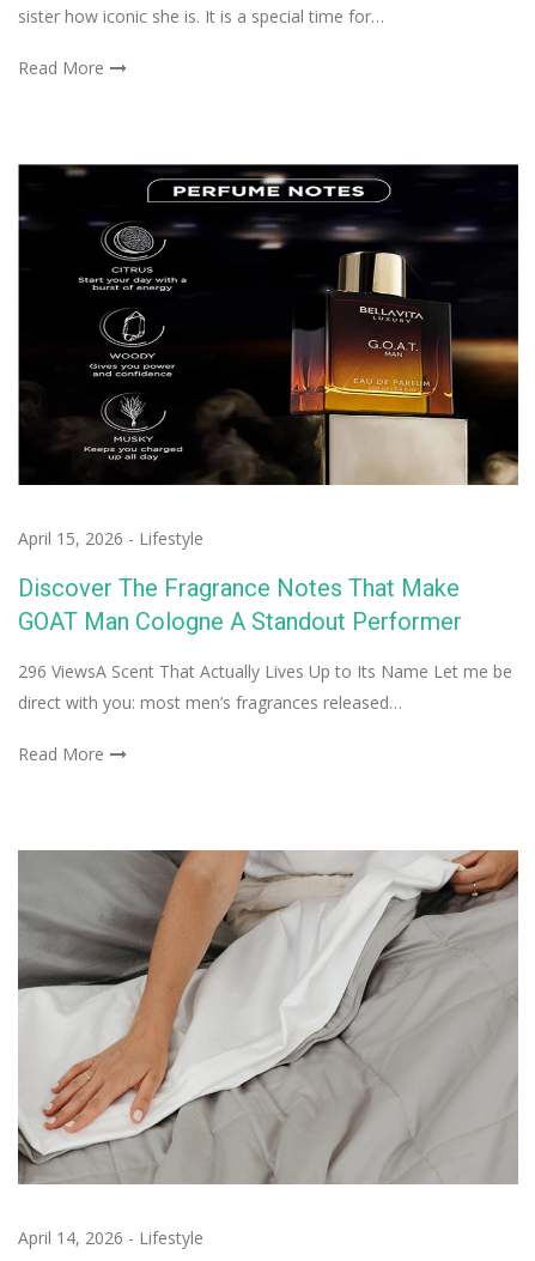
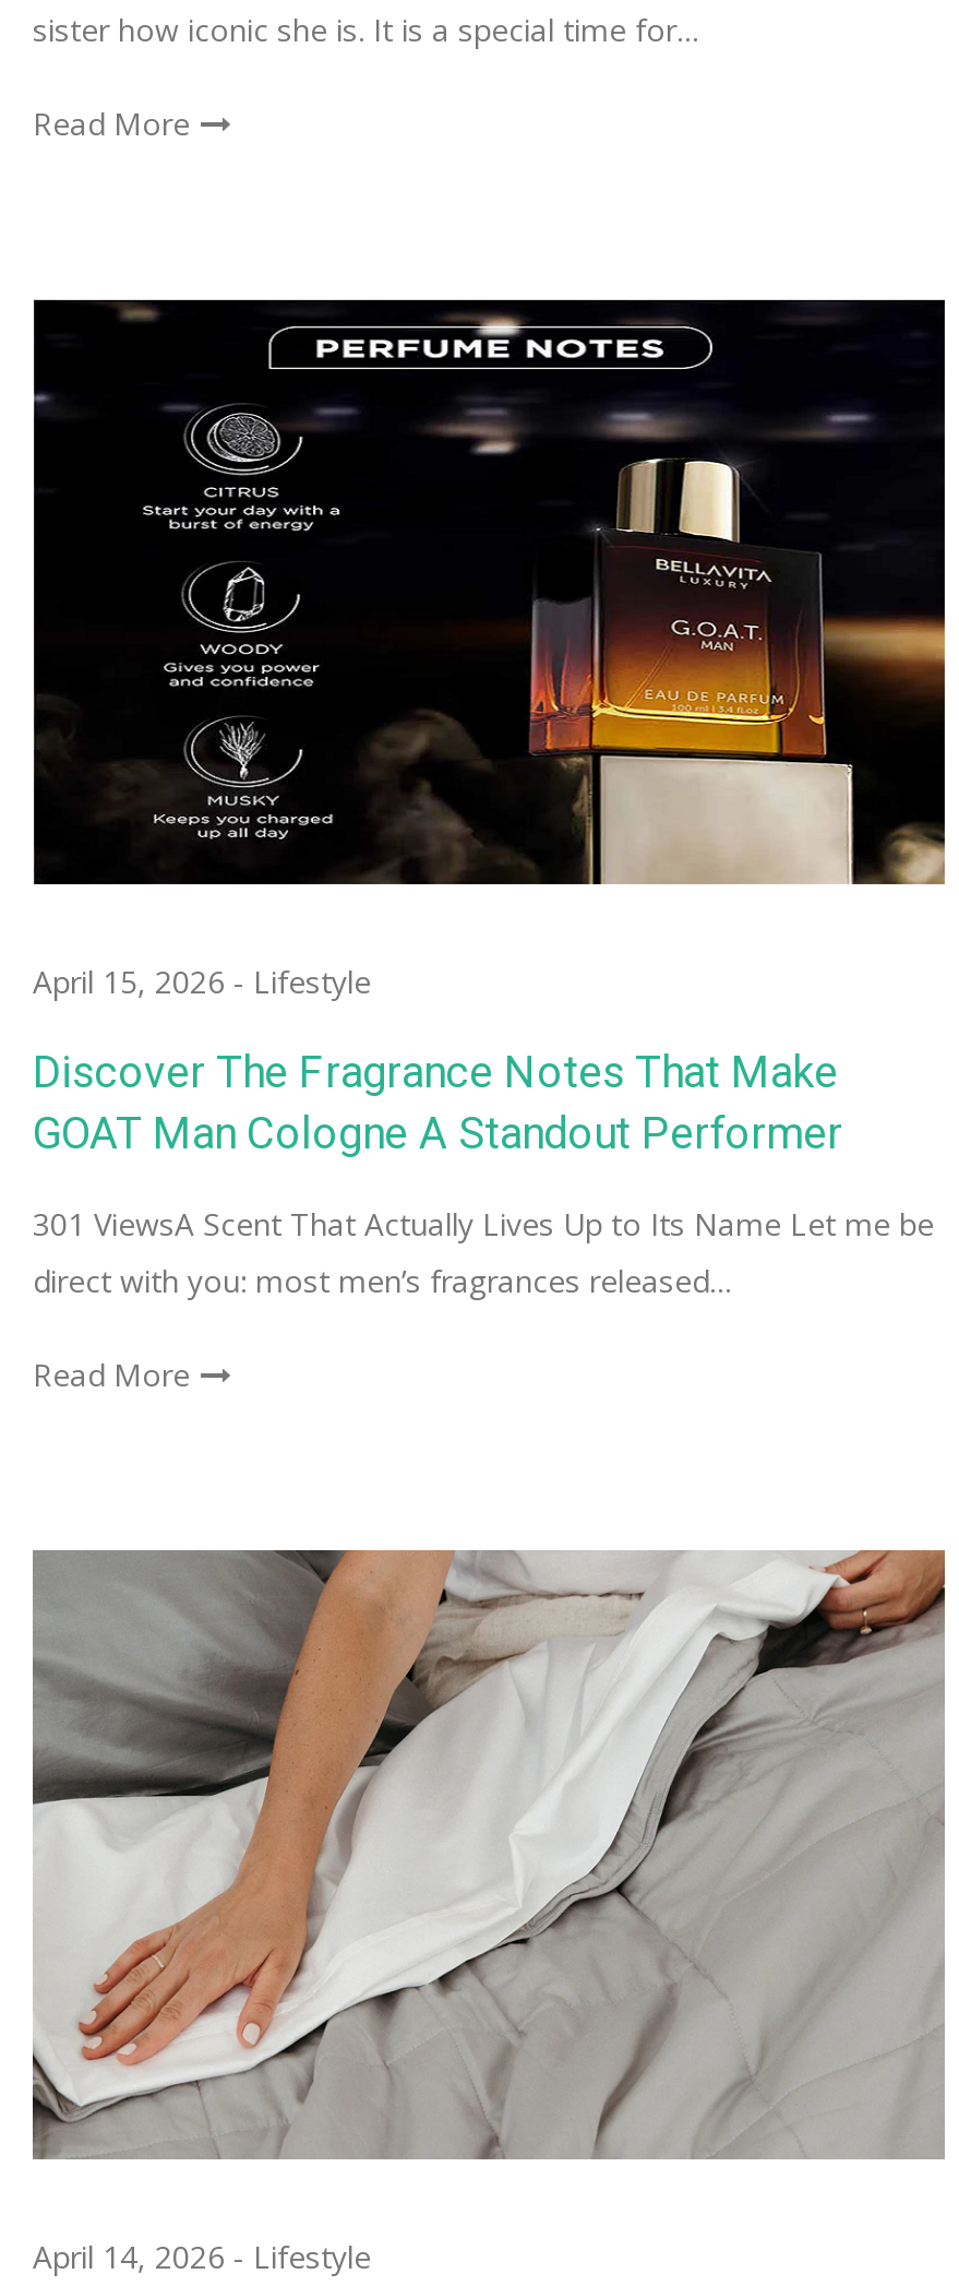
- 296 ViewsA Scent That Actually Lives Up to Its Name Let me be
+ 301 ViewsA Scent That Actually Lives Up to Its Name Let me be
